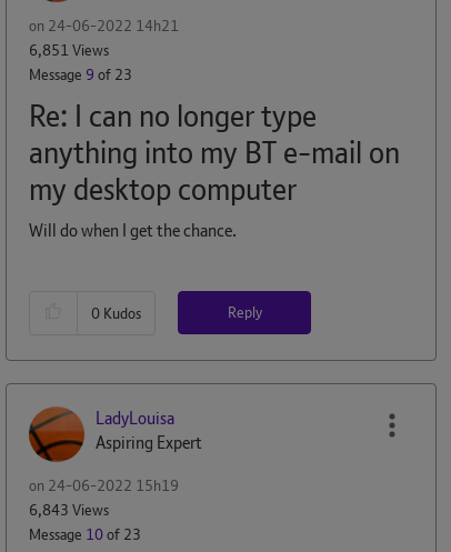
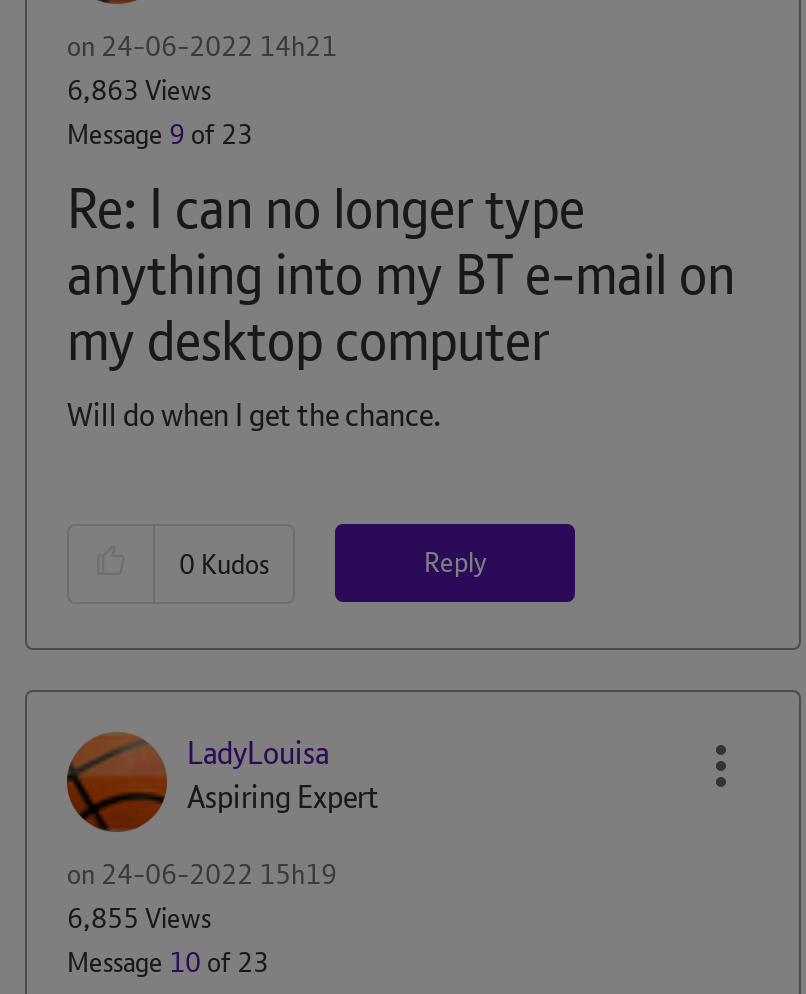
- 6,851 Views
+ 6,863 Views

- 6,843 Views
+ 6,855 Views
